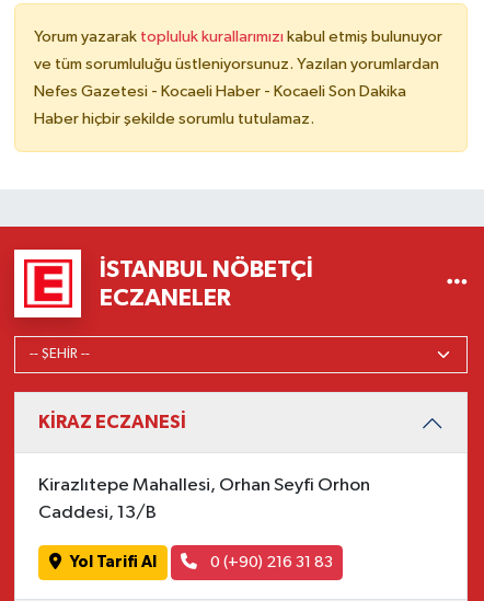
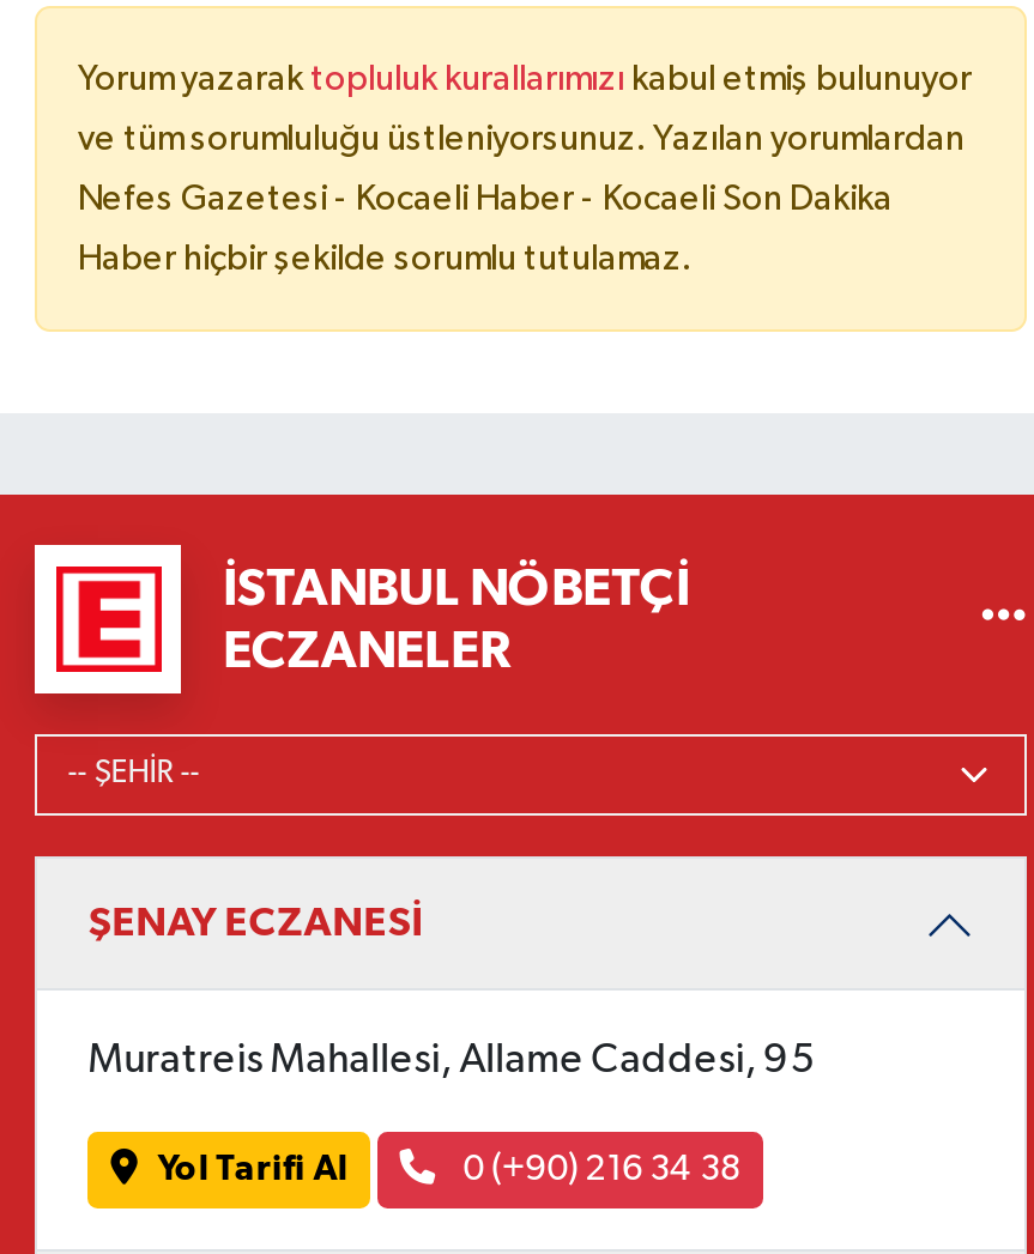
- KİRAZ ECZANESİ
- Kirazlıtepe Mahallesi, Orhan Seyfi Orhon
- Caddesi, 13/B
+ ŞENAY ECZANESİ
+ Muratreis Mahallesi, Allame Caddesi, 95

- 0 (+90) 216 31 83
+ 0 (+90) 216 34 38
